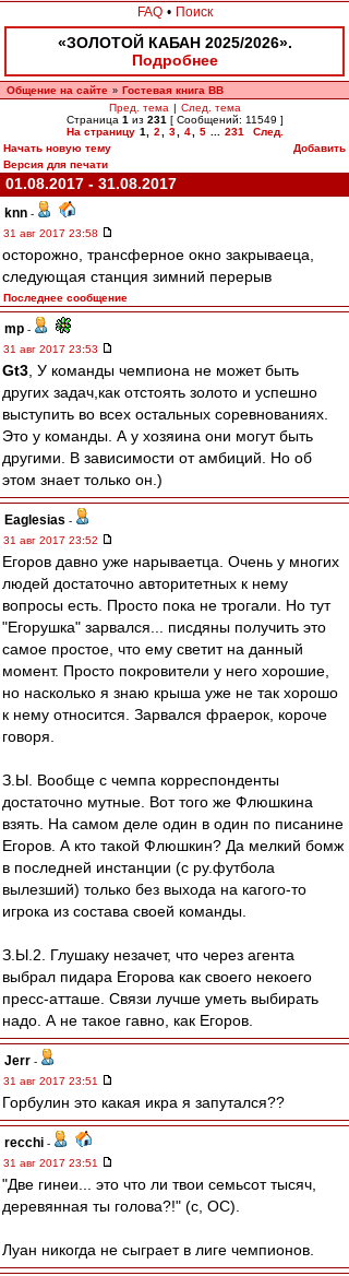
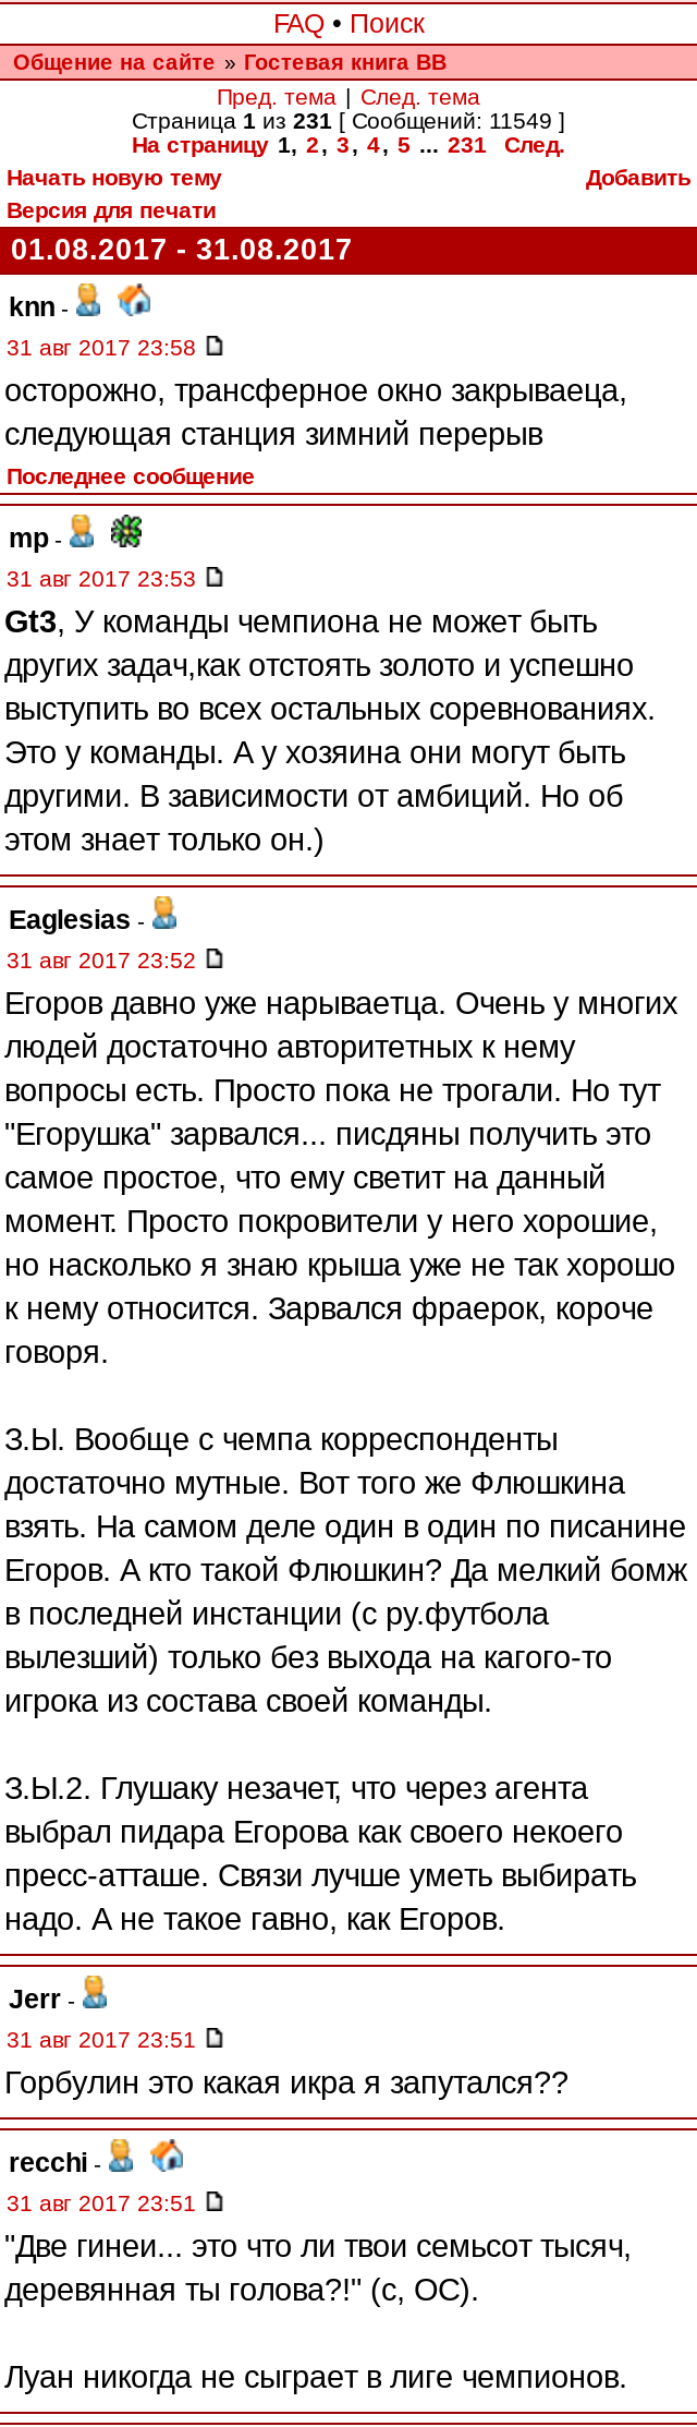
- «ЗОЛОТОЙ КАБАН 2025/2026».
- Подробнее
